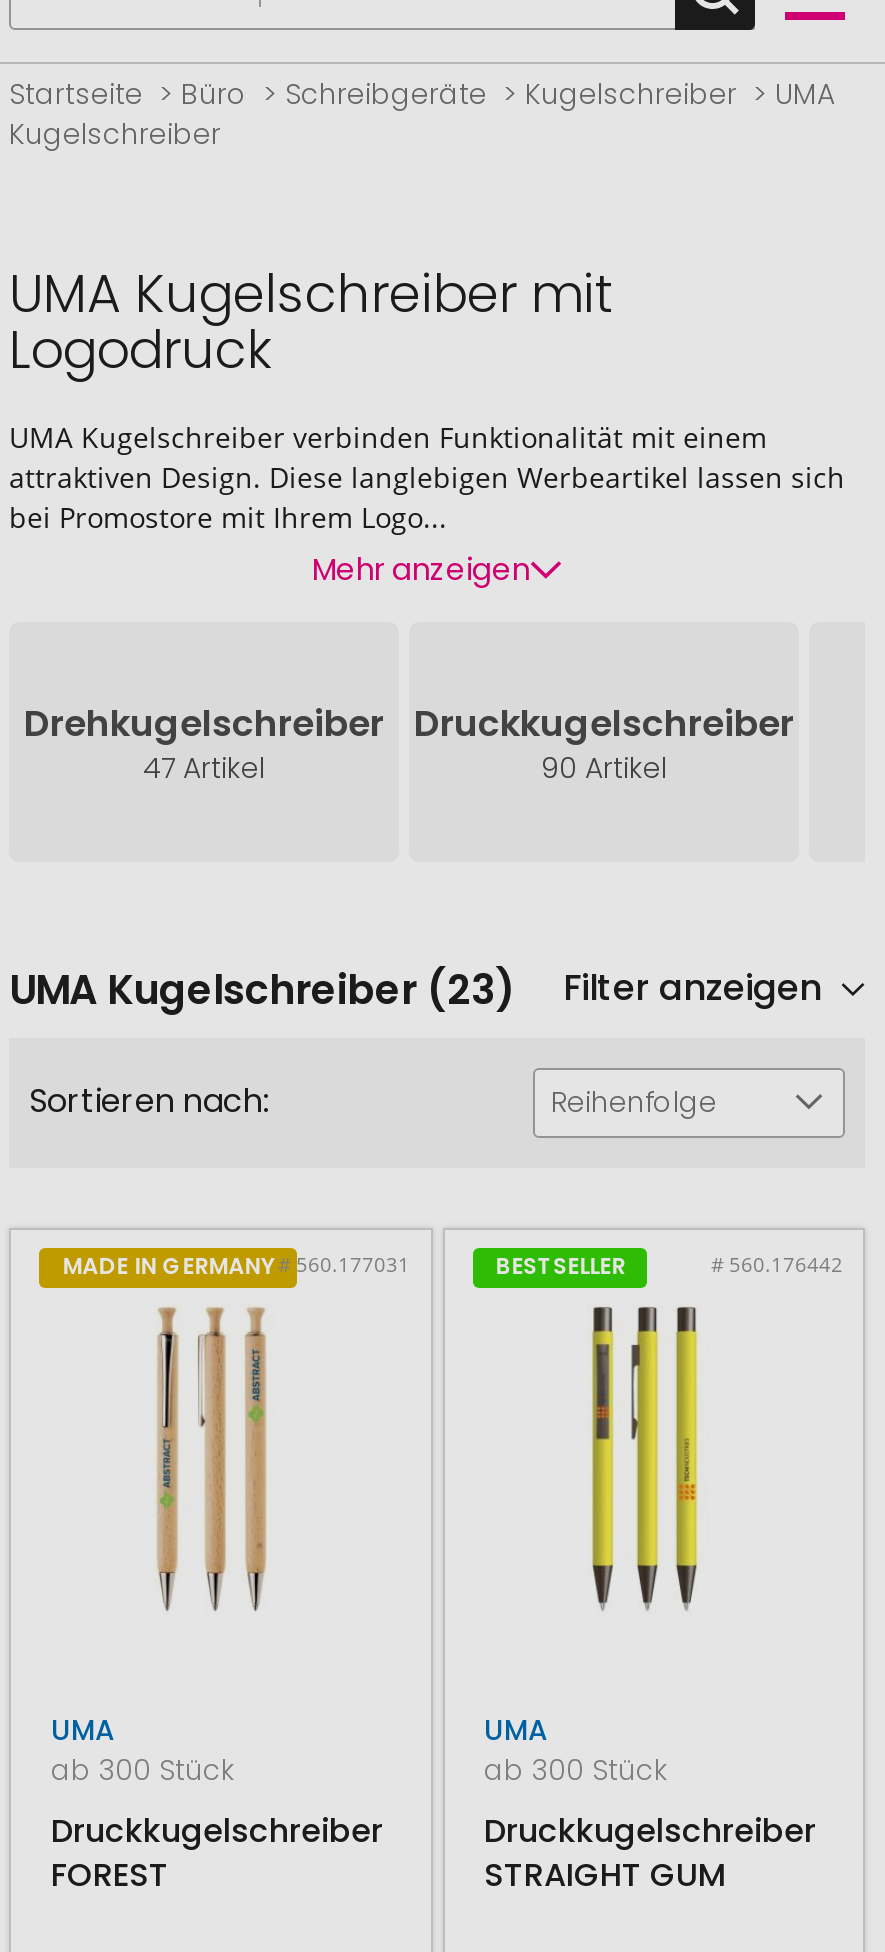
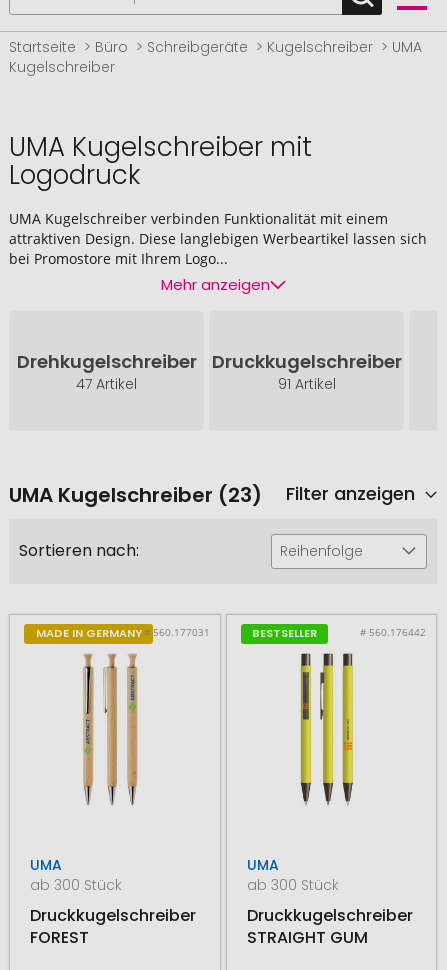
- 90 Artikel
+ 91 Artikel
